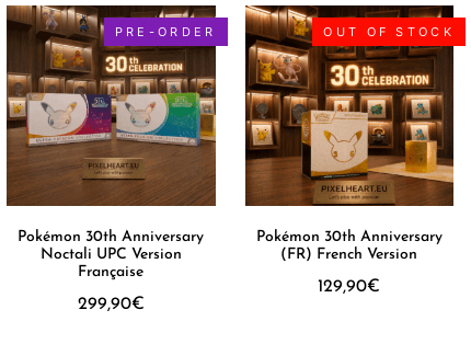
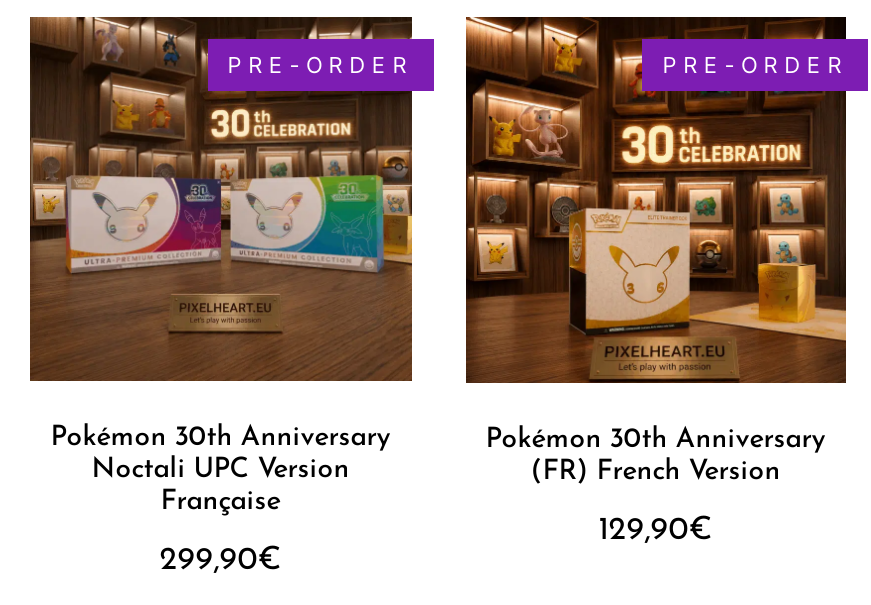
- OUT OF STOCK
+ PRE-ORDER
